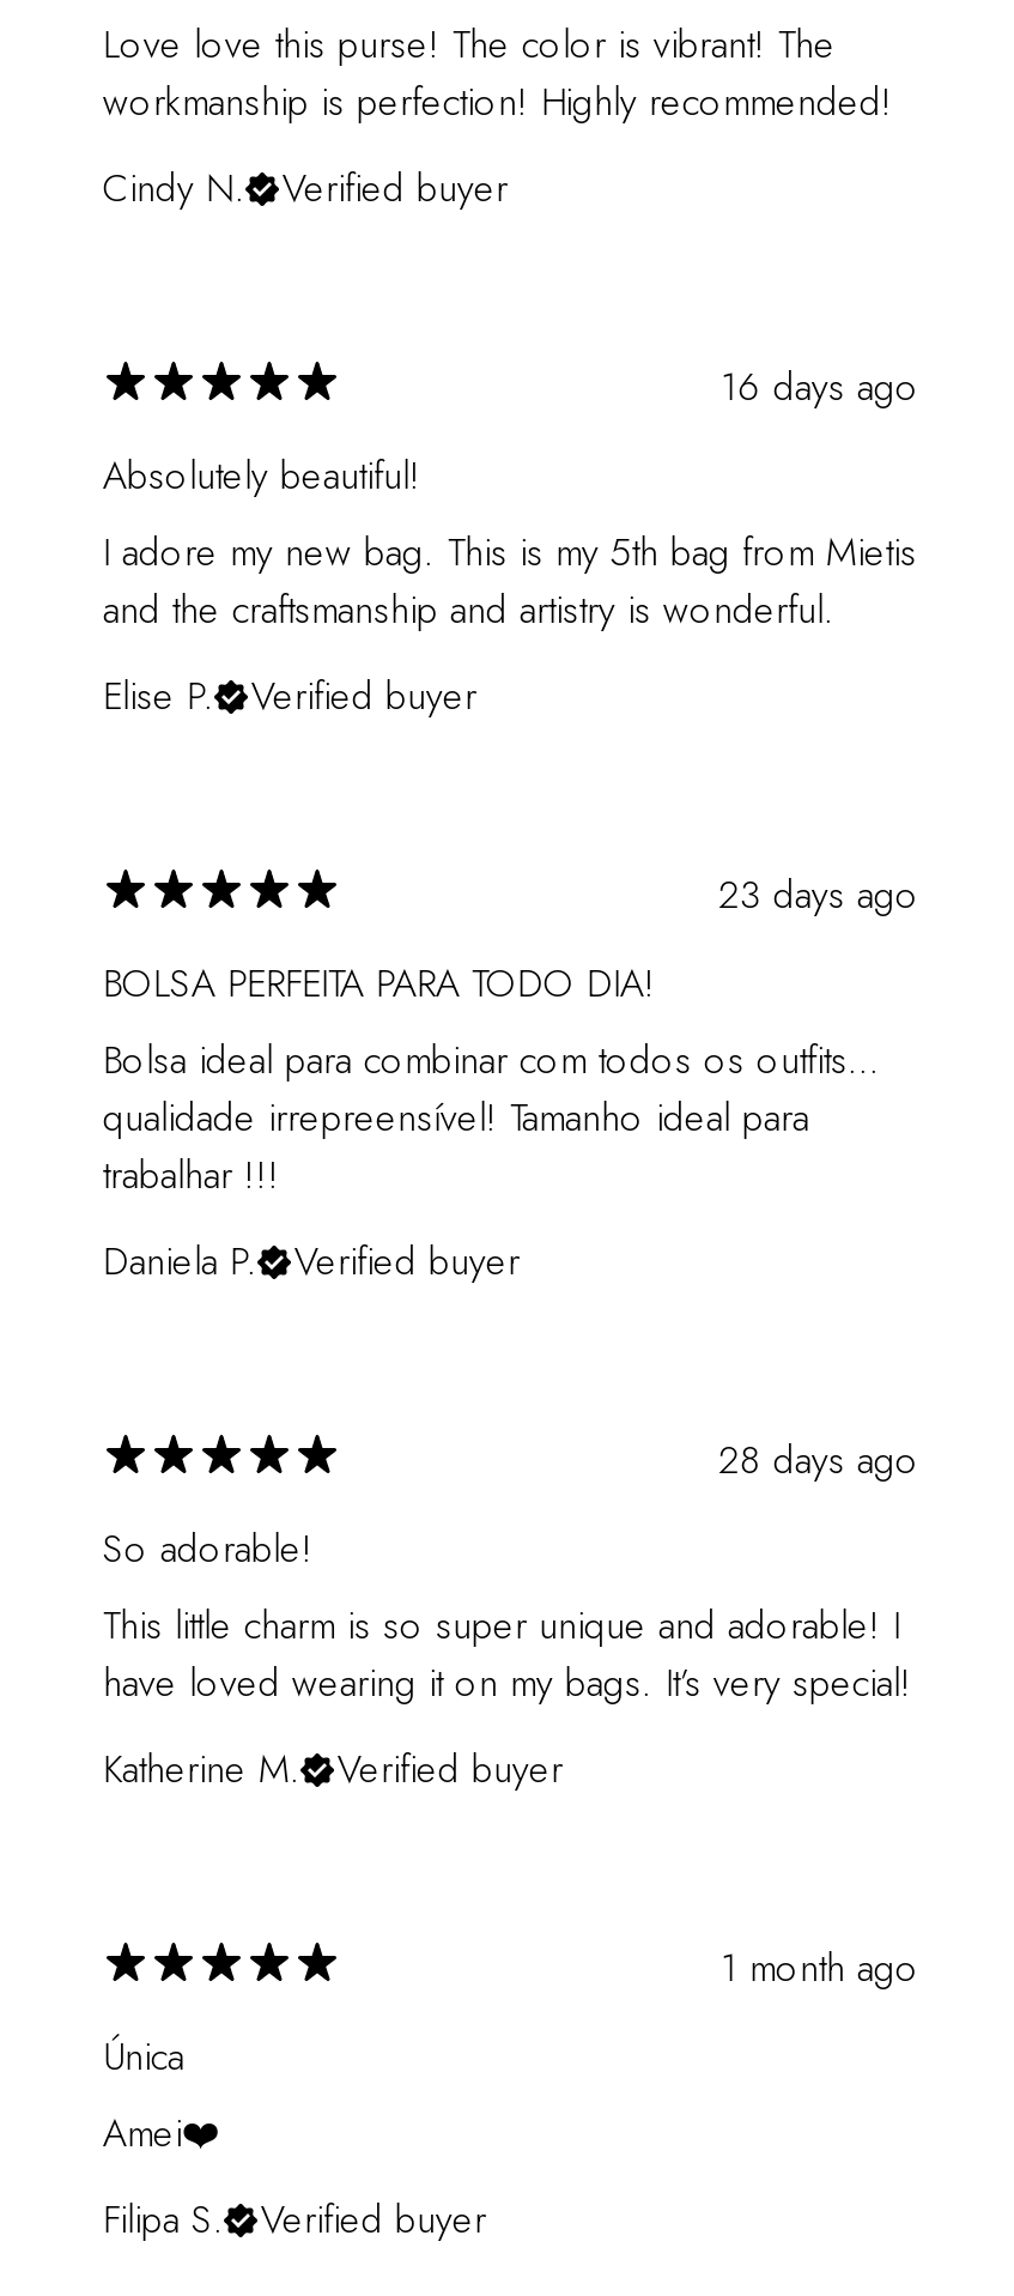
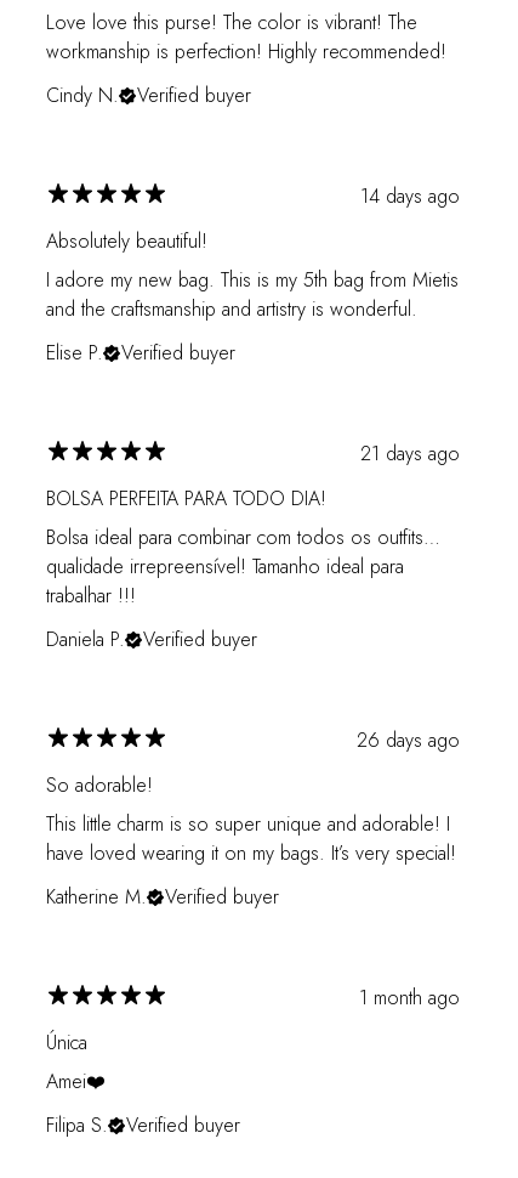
- 16 days ago
+ 14 days ago

- 23 days ago
+ 21 days ago

- 28 days ago
+ 26 days ago
